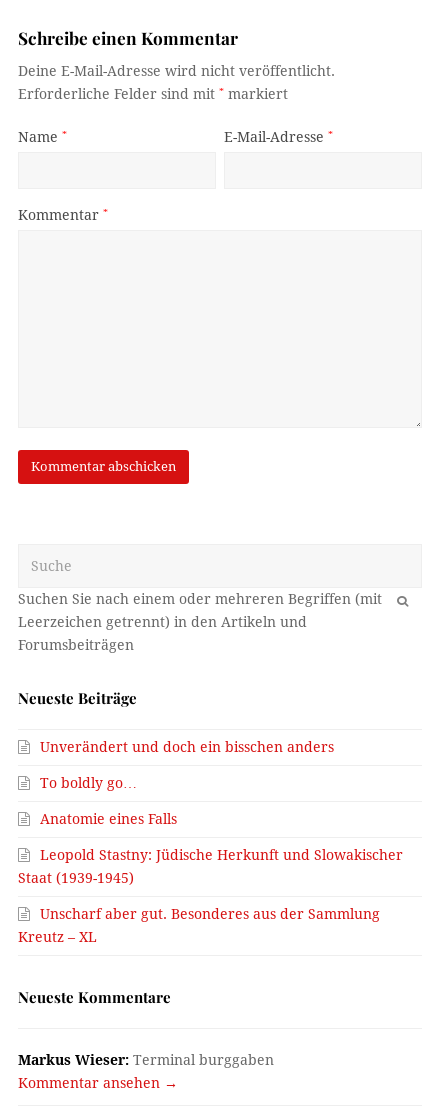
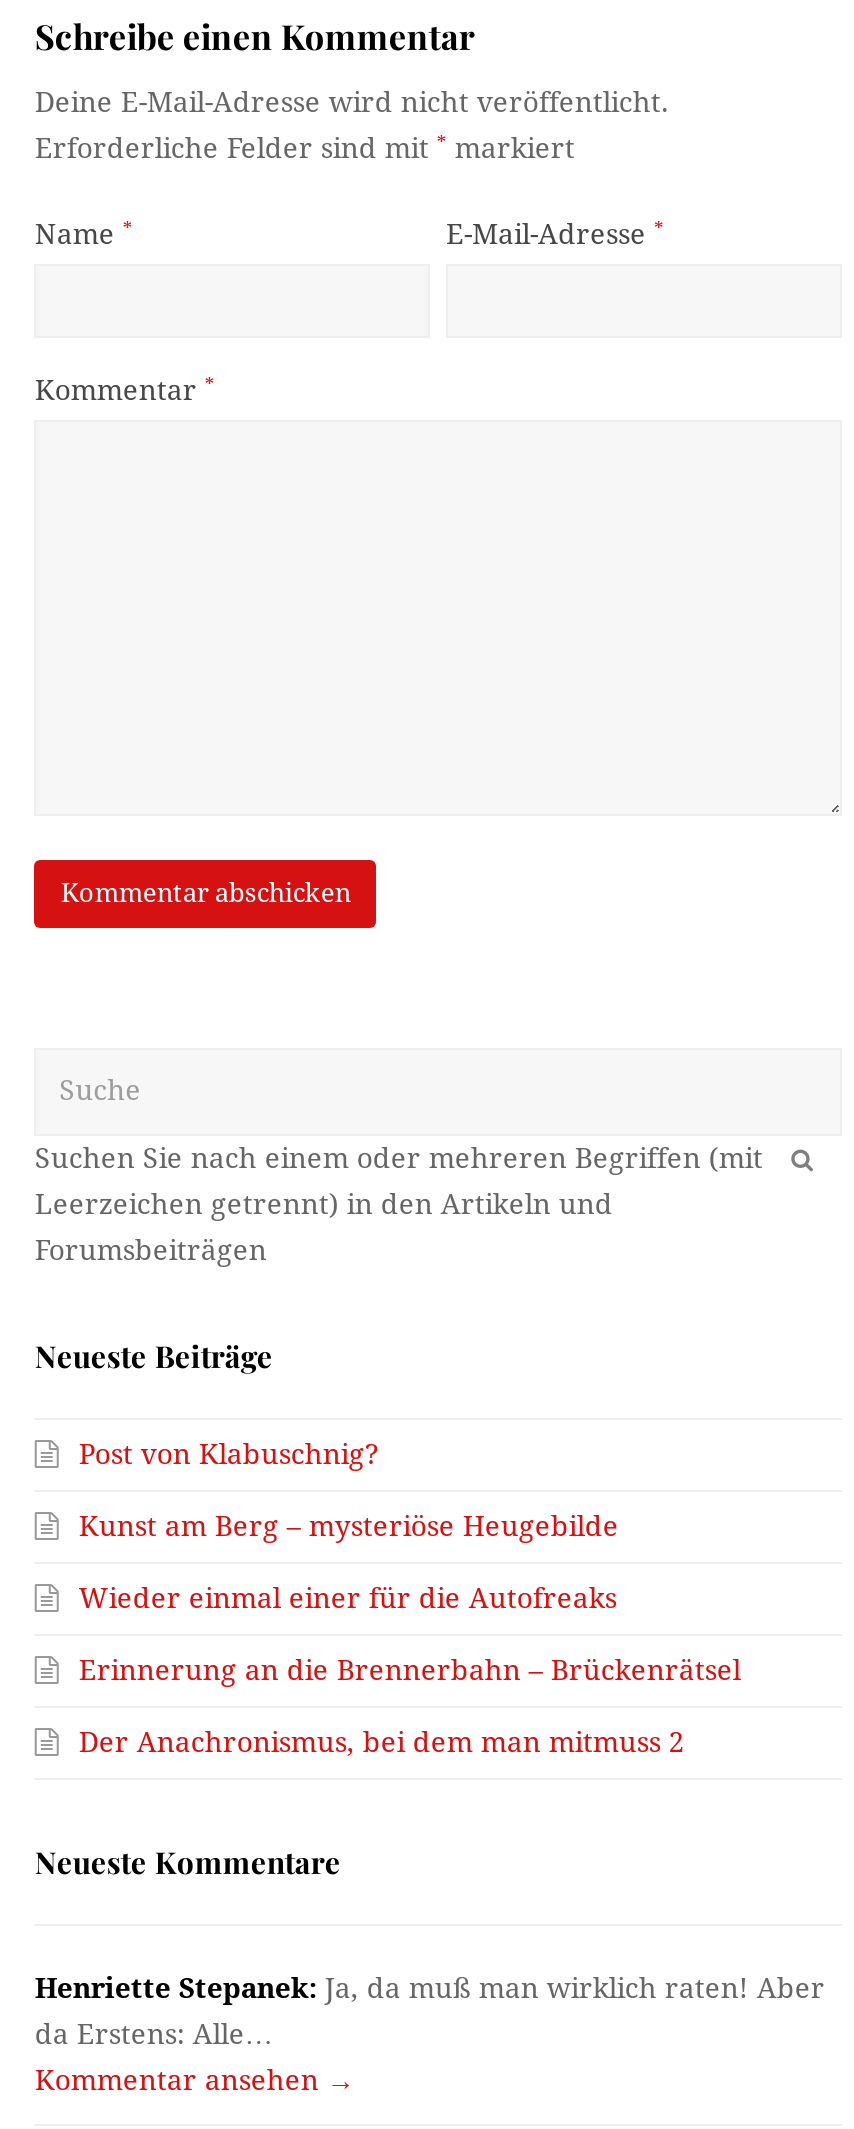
- Unverändert und doch ein bisschen anders
+ Post von Klabuschnig?

- To boldly go…
+ Kunst am Berg – mysteriöse Heugebilde

- Anatomie eines Falls
+ Wieder einmal einer für die Autofreaks

- Leopold Stastny: Jüdische Herkunft und Slowakischer
- Staat (1939-1945)
+ Erinnerung an die Brennerbahn – Brückenrätsel

- Unscharf aber gut. Besonderes aus der Sammlung
- Kreutz – XL
+ Der Anachronismus, bei dem man mitmuss 2

moved up: Neueste Kommentare

- Markus Wieser: Terminal burggaben
+ Henriette Stepanek: Ja, da muß man wirklich raten! Aber
+ da Erstens: Alle…
